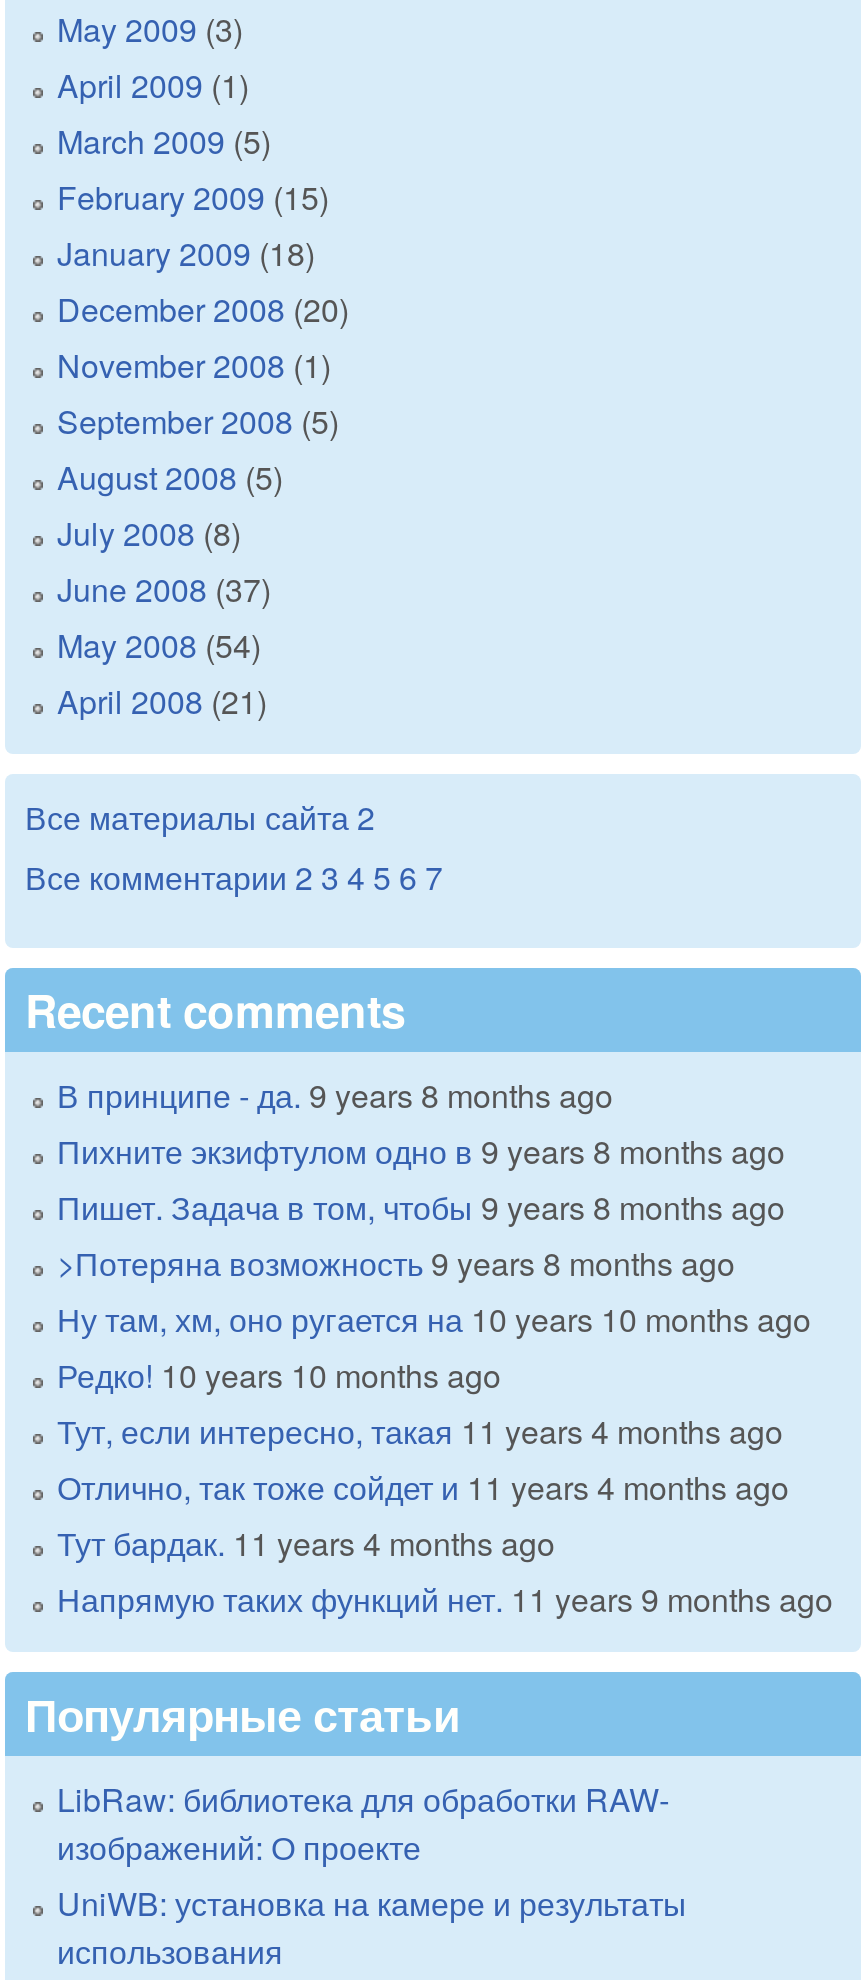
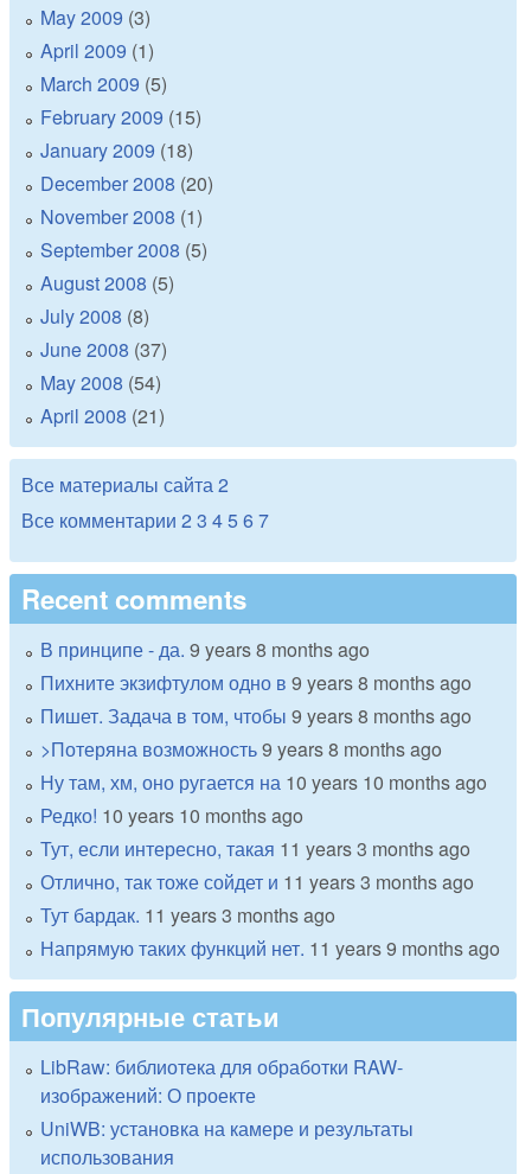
- Тут, если интересно, такая 11 years 4 months ago
+ Тут, если интересно, такая 11 years 3 months ago

- Отлично, так тоже сойдет и 11 years 4 months ago
+ Отлично, так тоже сойдет и 11 years 3 months ago

- Тут бардак. 11 years 4 months ago
+ Тут бардак. 11 years 3 months ago
